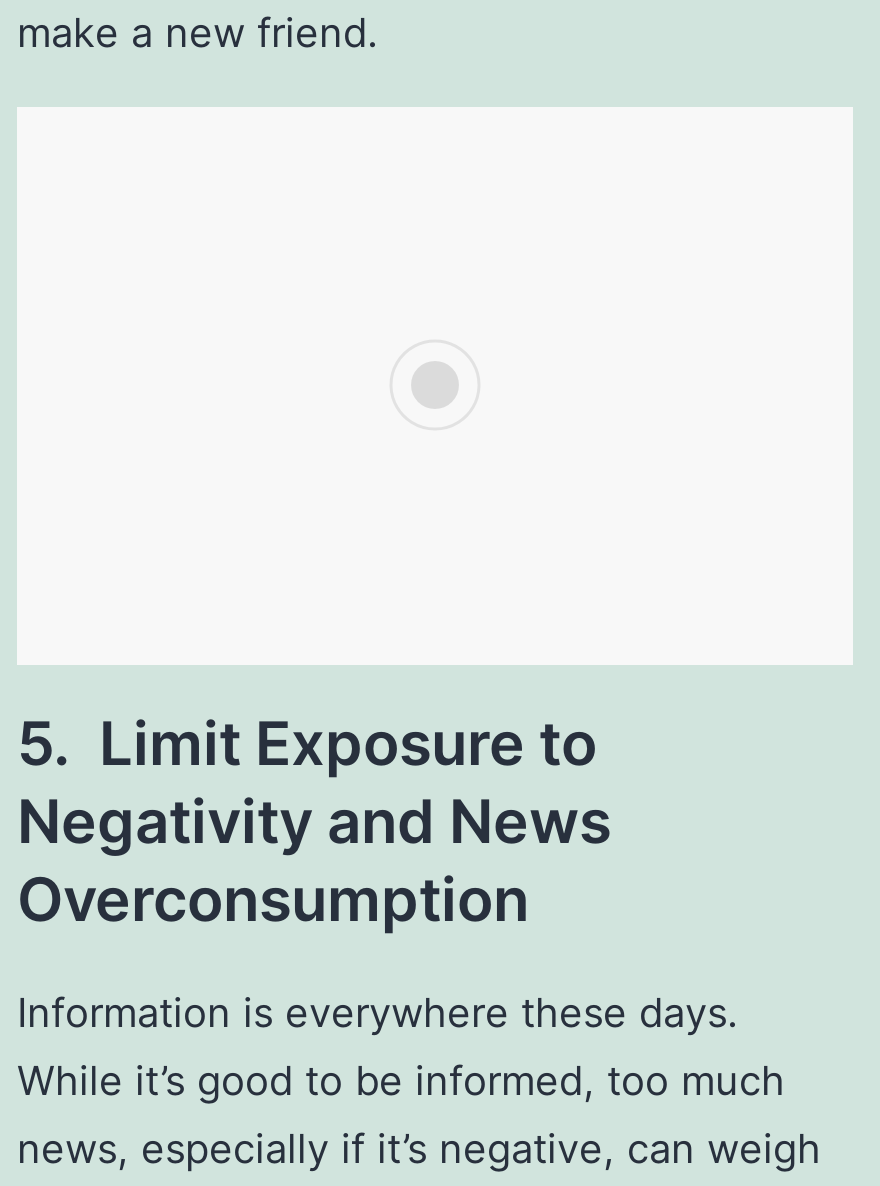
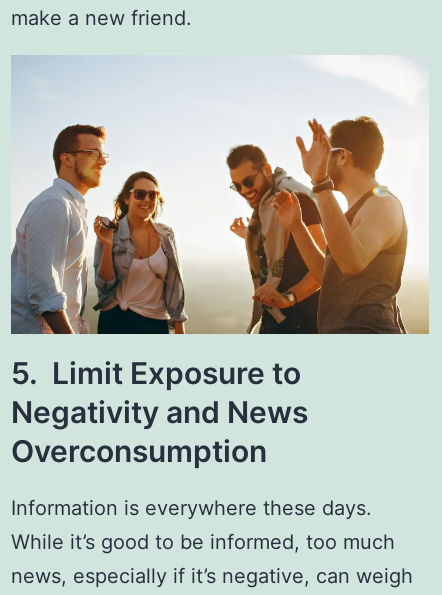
+ [image]
